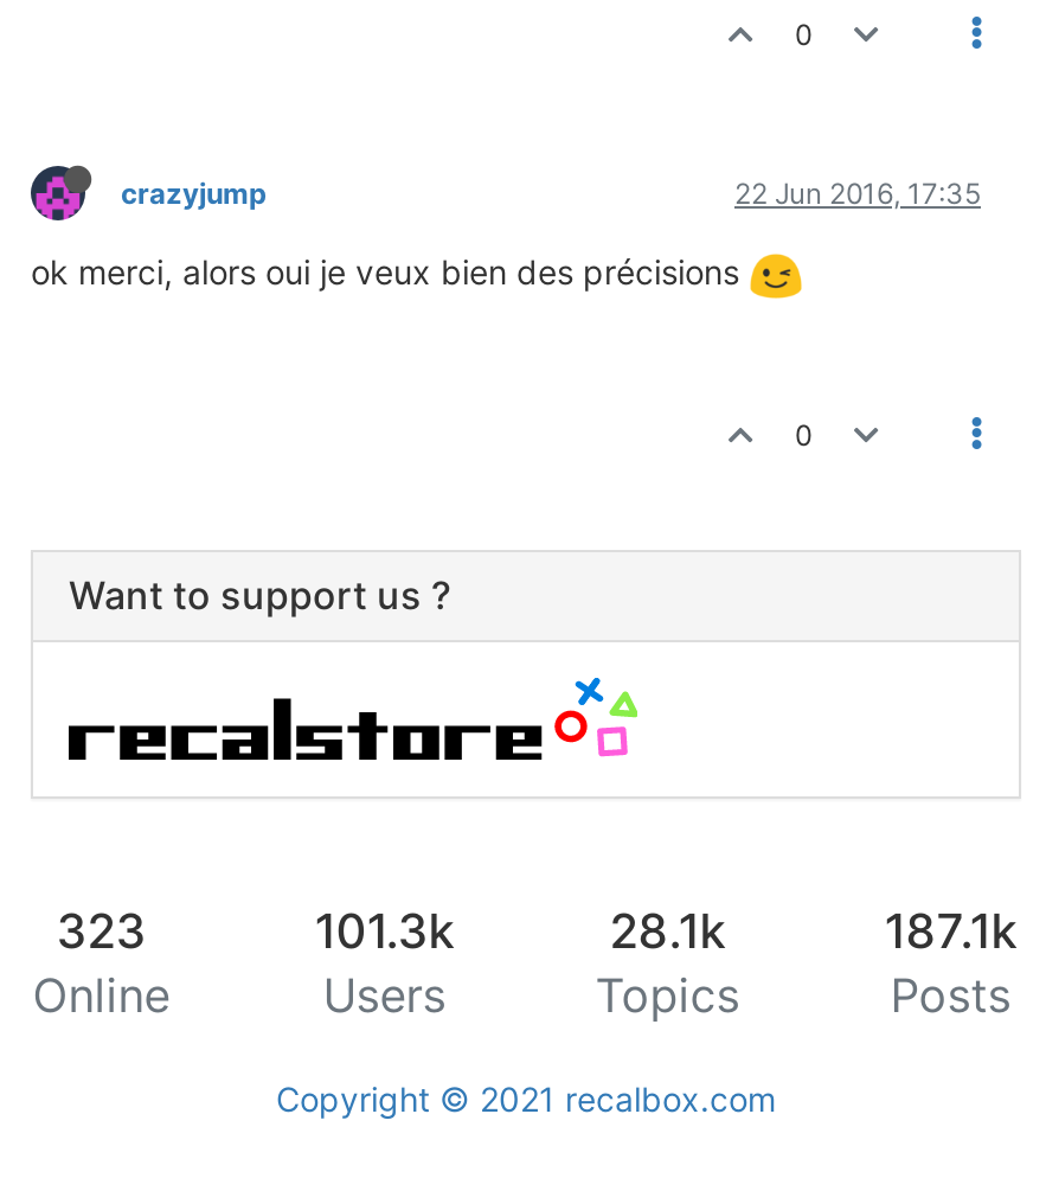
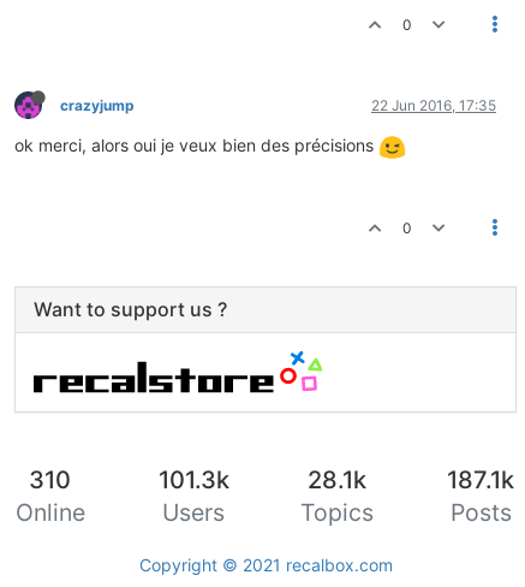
- 323
+ 310
